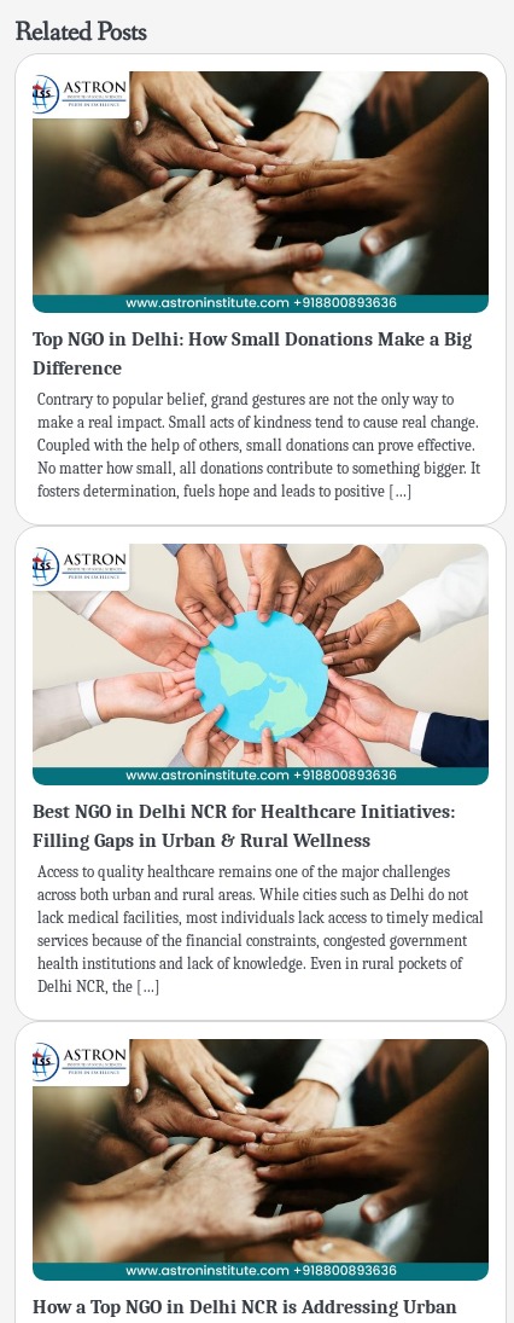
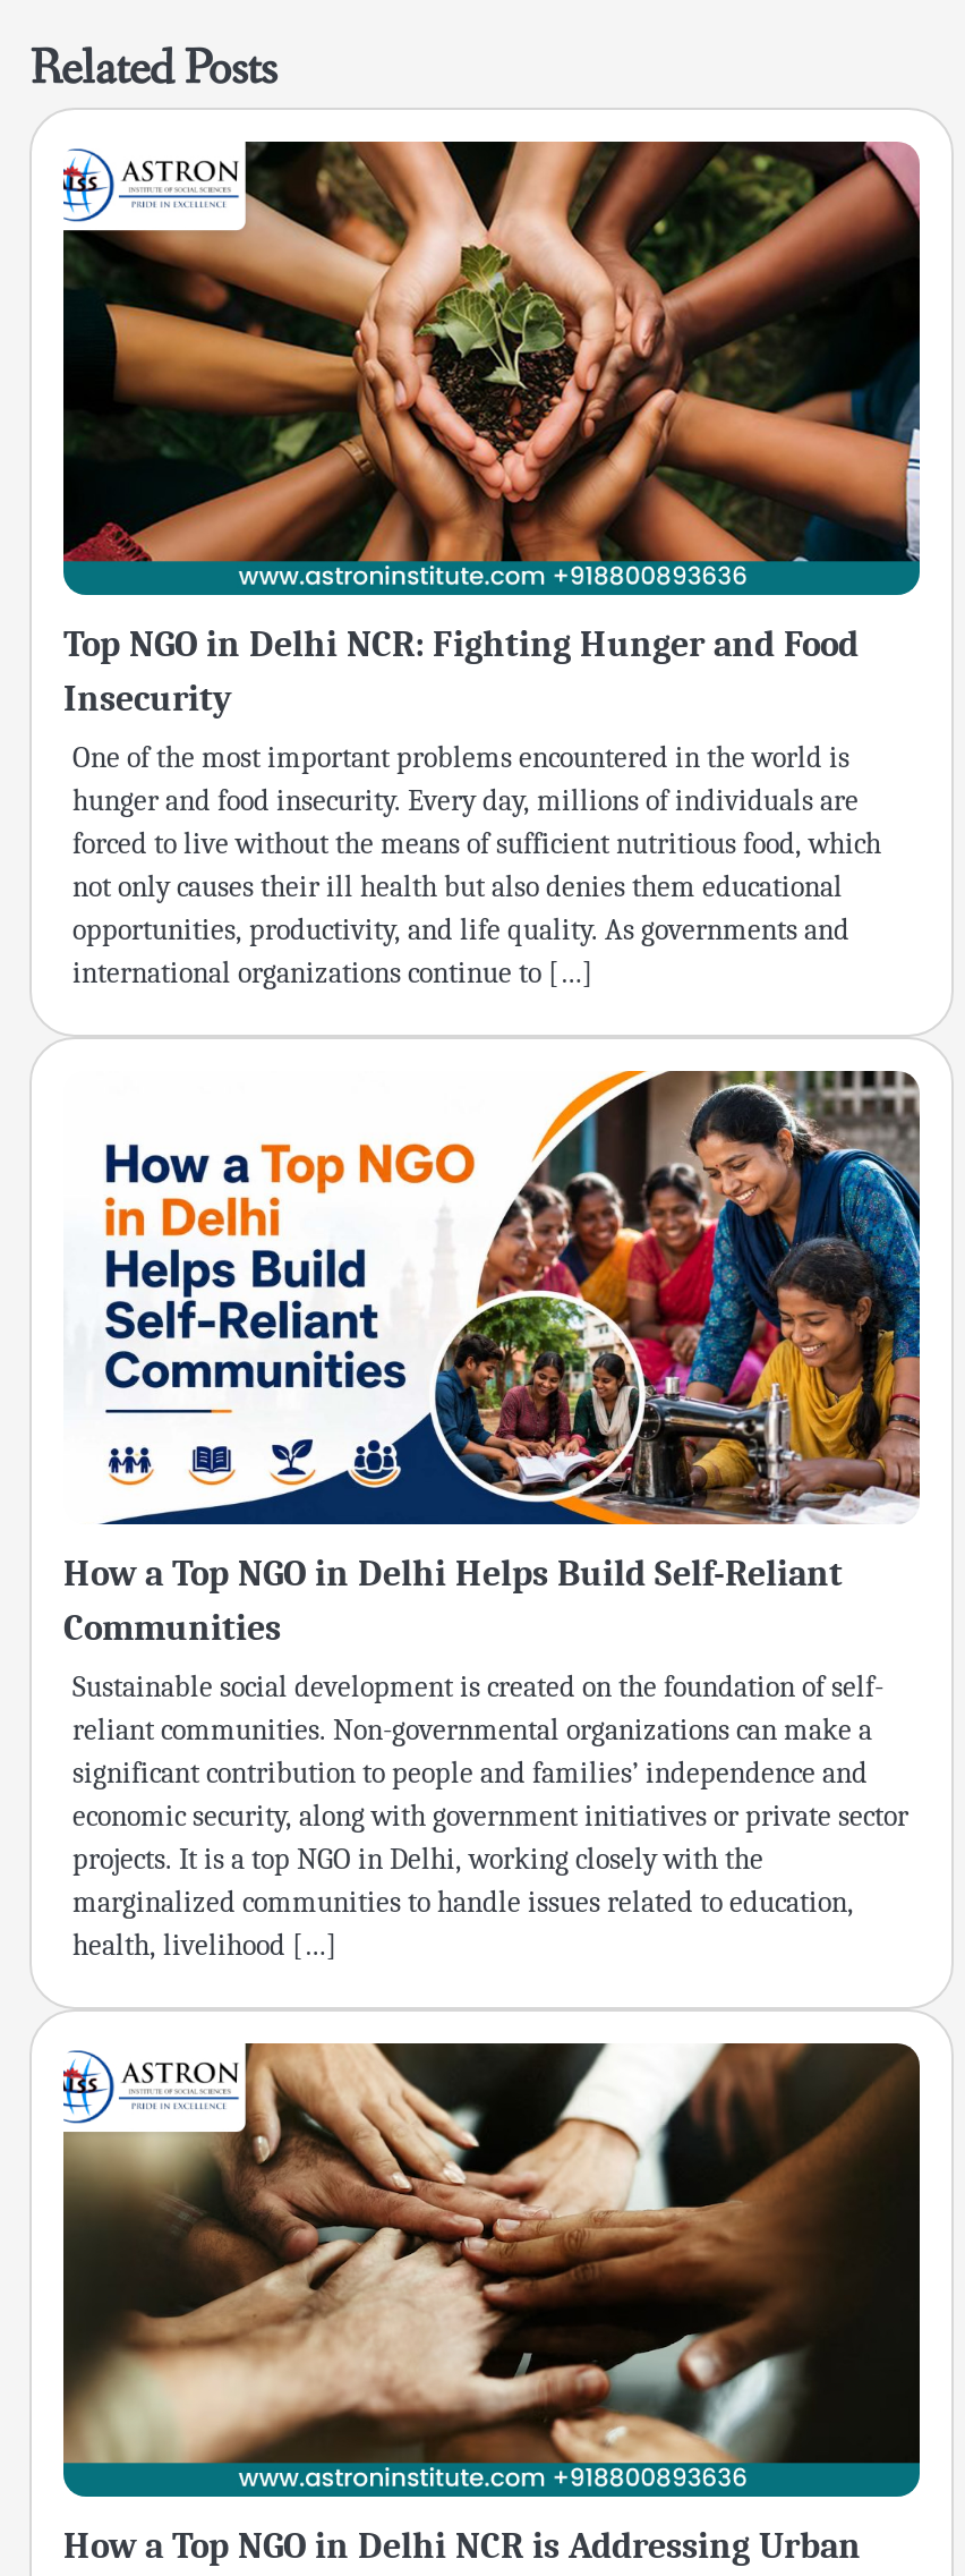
- [image]
- Top NGO in Delhi: How Small Donations Make a Big
- Difference
+ [image]
+ Top NGO in Delhi NCR: Fighting Hunger and Food
+ Insecurity

- Contrary to popular belief, grand gestures are not the only way to
- make a real impact. Small acts of kindness tend to cause real change.
- Coupled with the help of others, small donations can prove effective.
- No matter how small, all donations contribute to something bigger. It
- fosters determination, fuels hope and leads to positive […]
+ One of the most important problems encountered in the world is
+ hunger and food insecurity. Every day, millions of individuals are
+ forced to live without the means of sufficient nutritious food, which
+ not only causes their ill health but also denies them educational
+ opportunities, productivity, and life quality. As governments and
+ international organizations continue to […]

- [image]
- Best NGO in Delhi NCR for Healthcare Initiatives:
- Filling Gaps in Urban & Rural Wellness
+ [image]
+ How a Top NGO in Delhi Helps Build Self-Reliant
+ Communities

- Access to quality healthcare remains one of the major challenges
- across both urban and rural areas. While cities such as Delhi do not
- lack medical facilities, most individuals lack access to timely medical
- services because of the financial constraints, congested government
- health institutions and lack of knowledge. Even in rural pockets of
- Delhi NCR, the […]
+ Sustainable social development is created on the foundation of self-
+ reliant communities. Non-governmental organizations can make a
+ significant contribution to people and families’ independence and
+ economic security, along with government initiatives or private sector
+ projects. It is a top NGO in Delhi, working closely with the
+ marginalized communities to handle issues related to education,
+ health, livelihood […]
